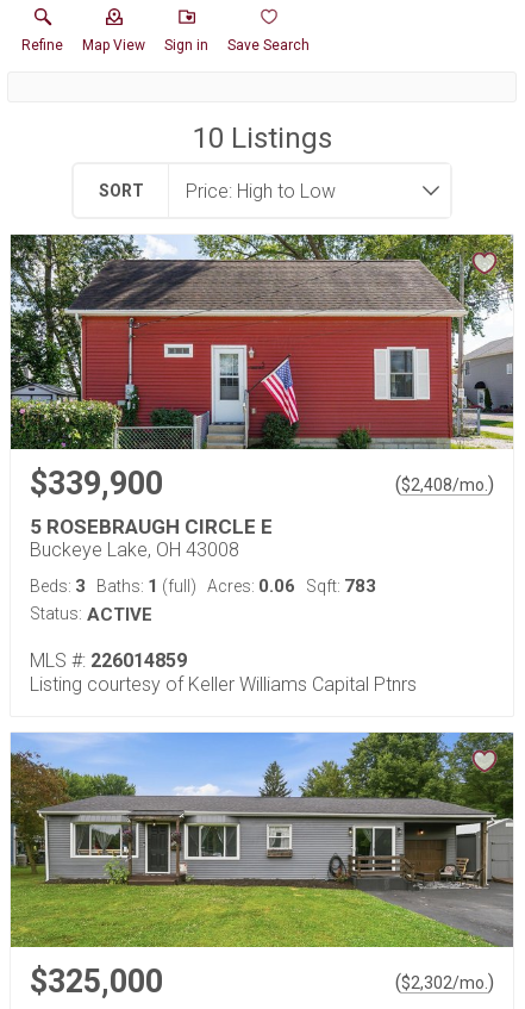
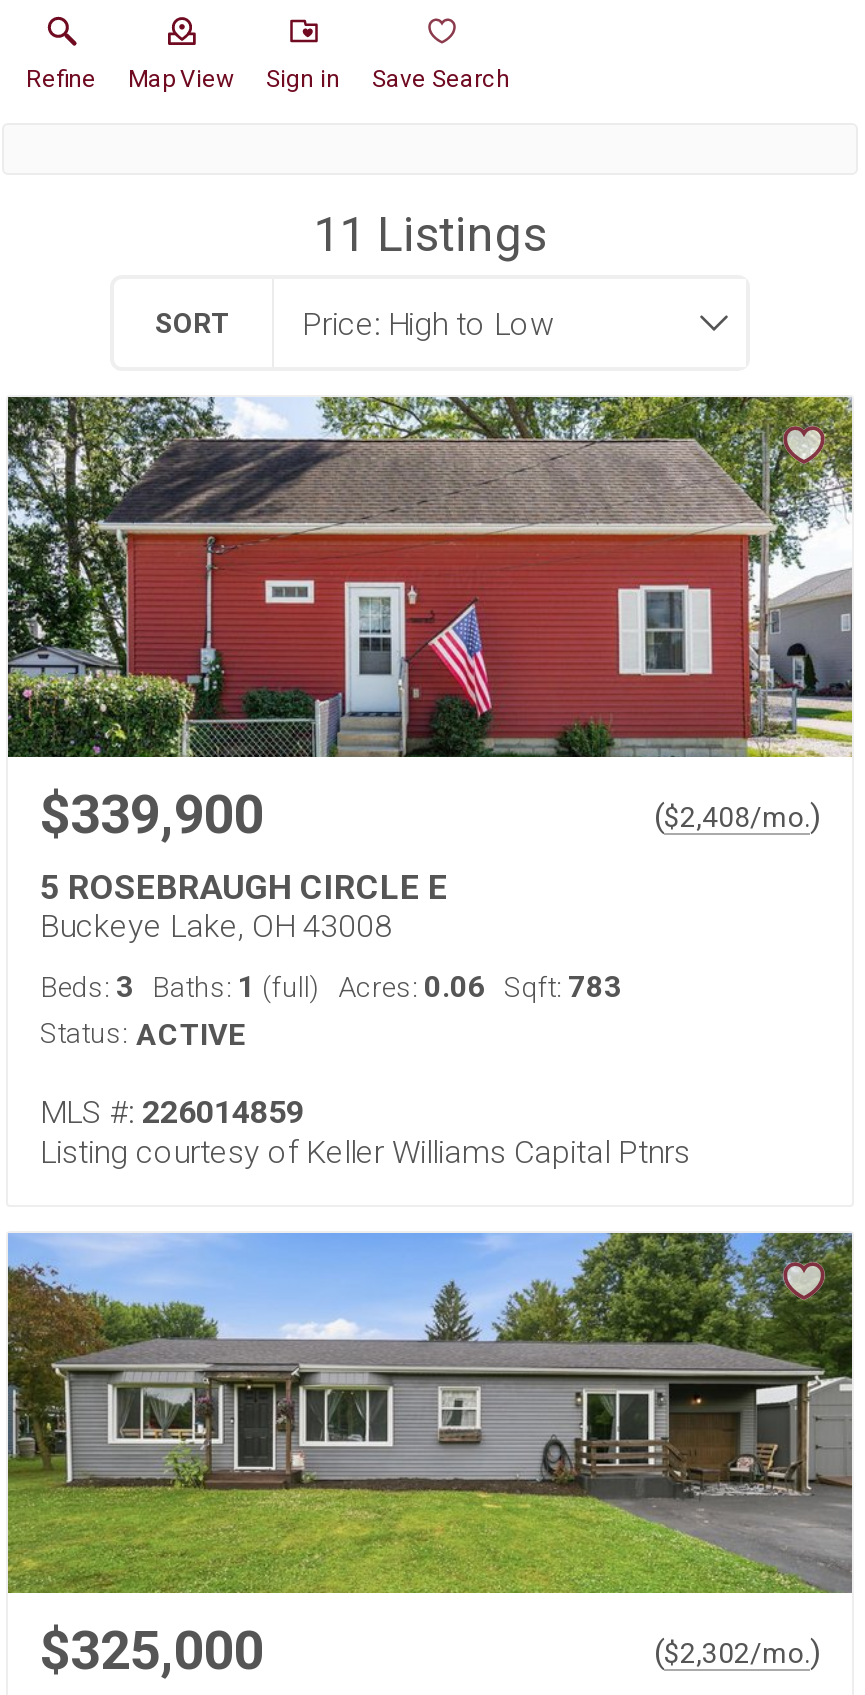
- 10 Listings
+ 11 Listings
